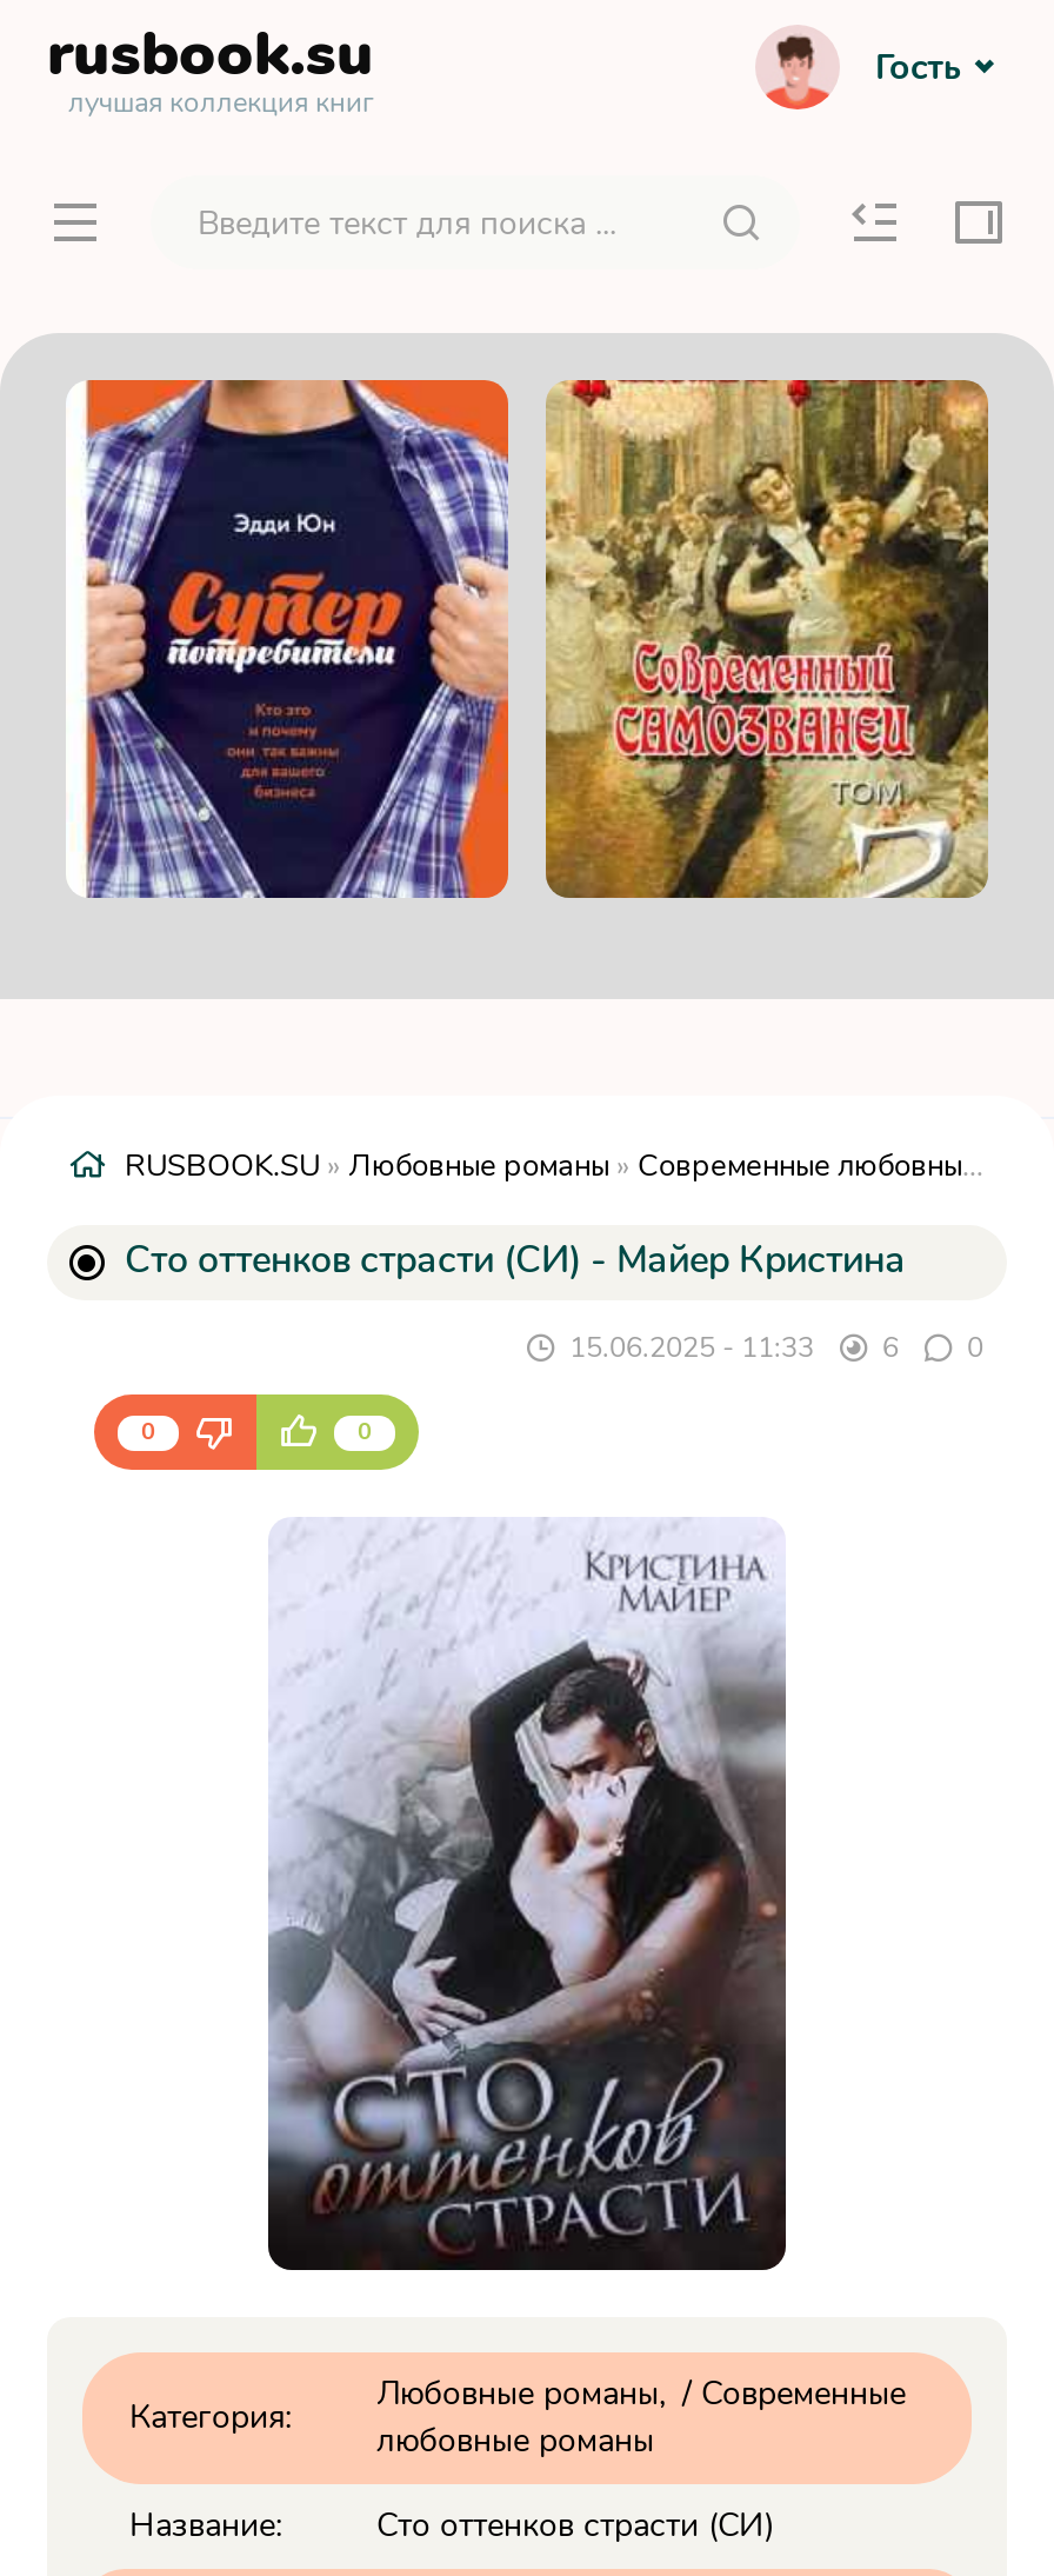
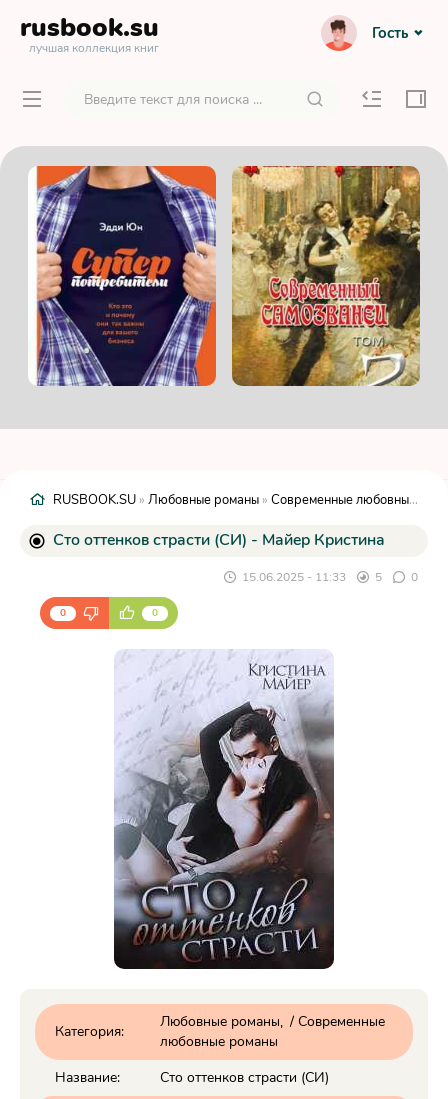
- 15.06.2025 - 11:33 6 0
+ 15.06.2025 - 11:33 5 0
